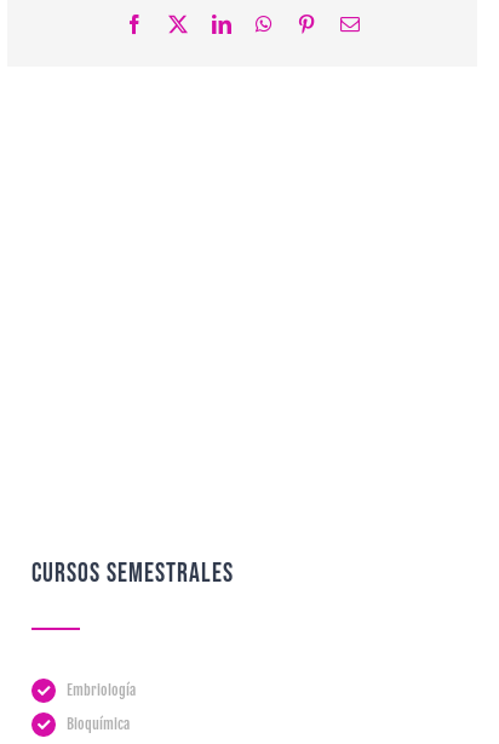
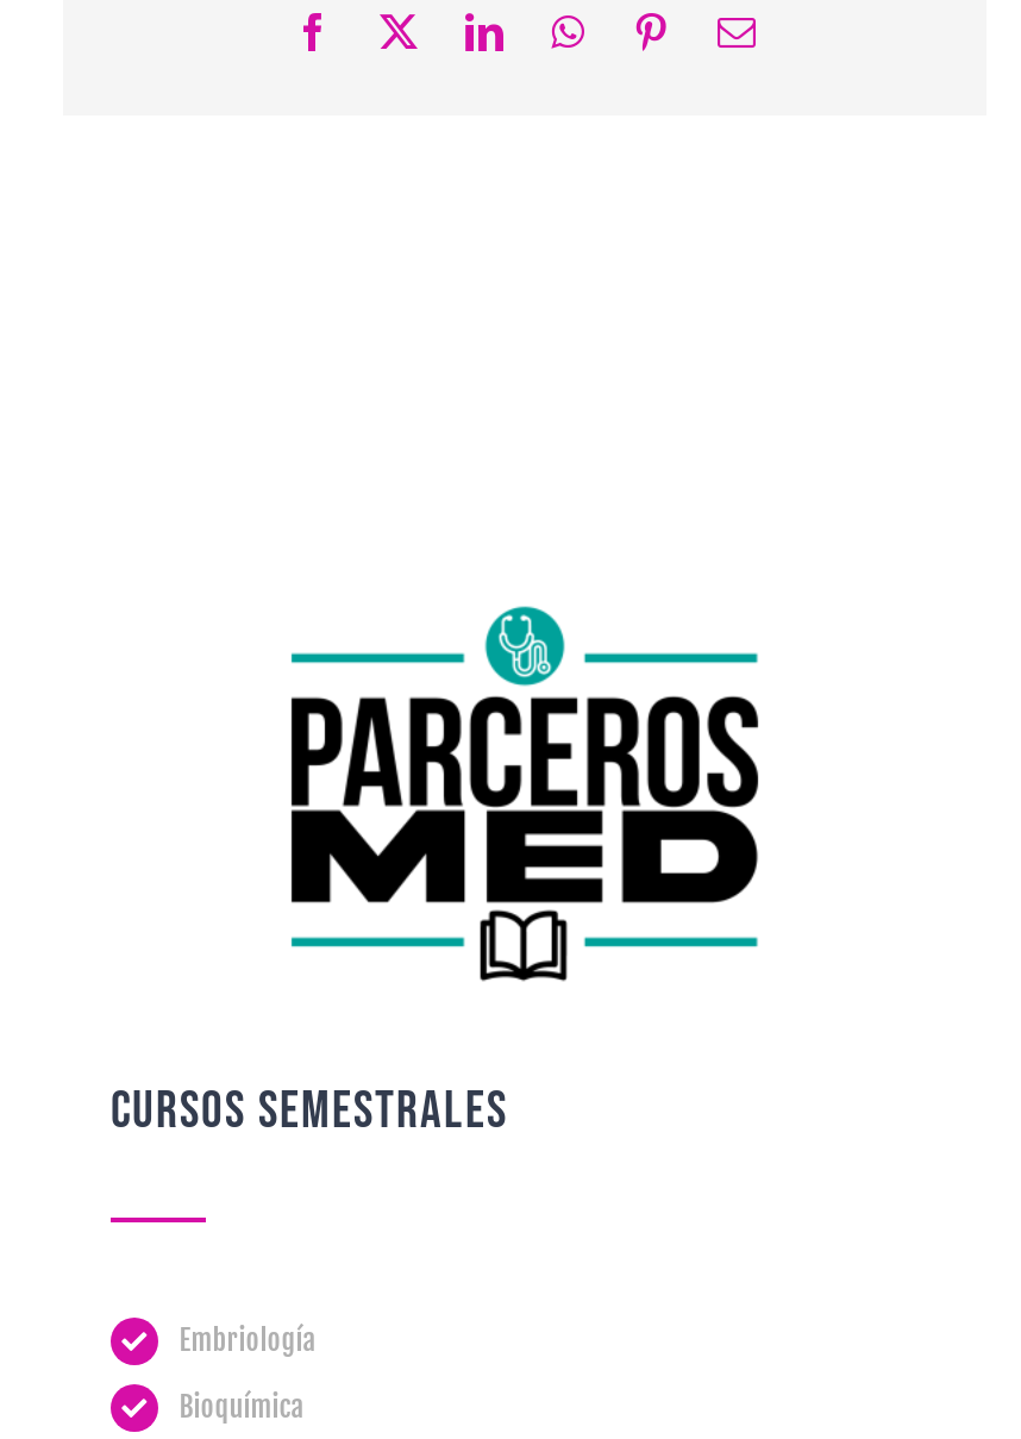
+ [image]
